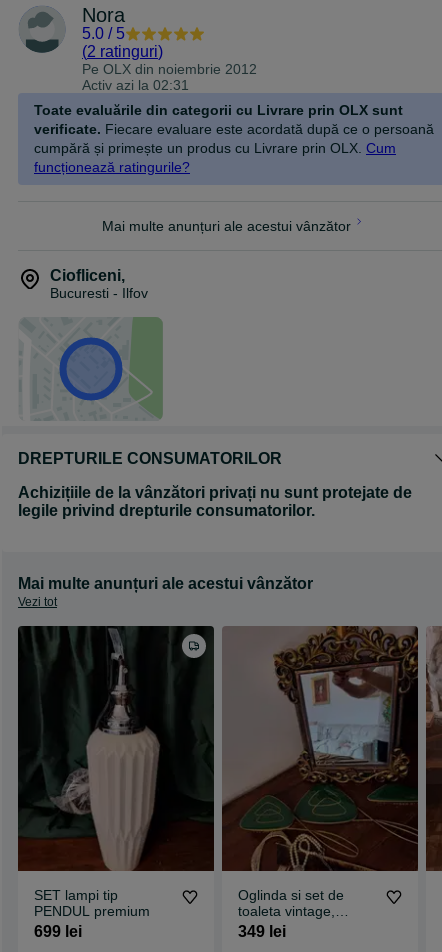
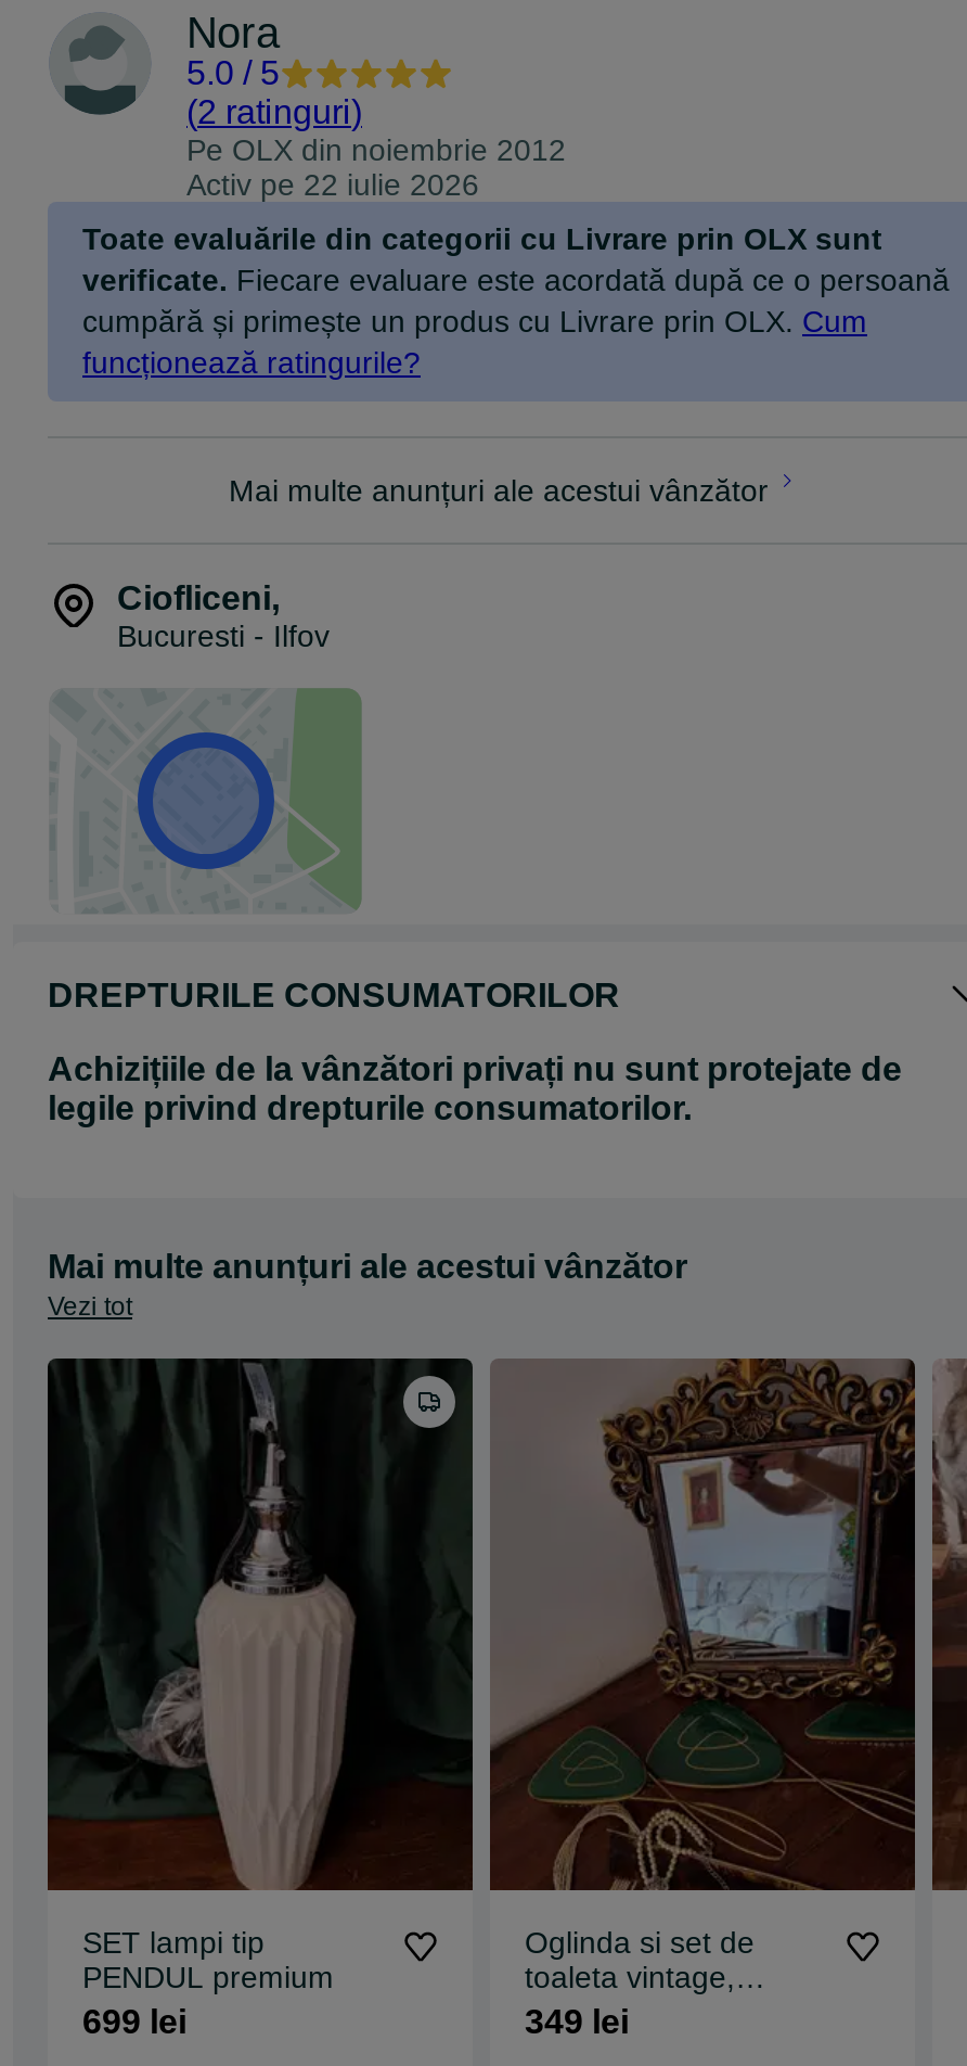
- Activ azi la 02:31
+ Activ pe 22 iulie 2026
